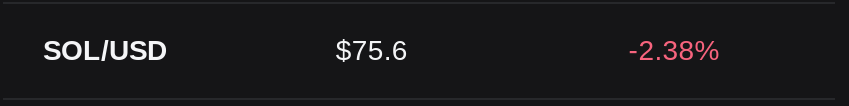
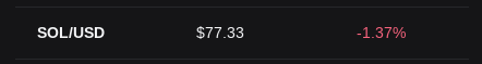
- $75.6
+ $77.33

- -2.38%
+ -1.37%
